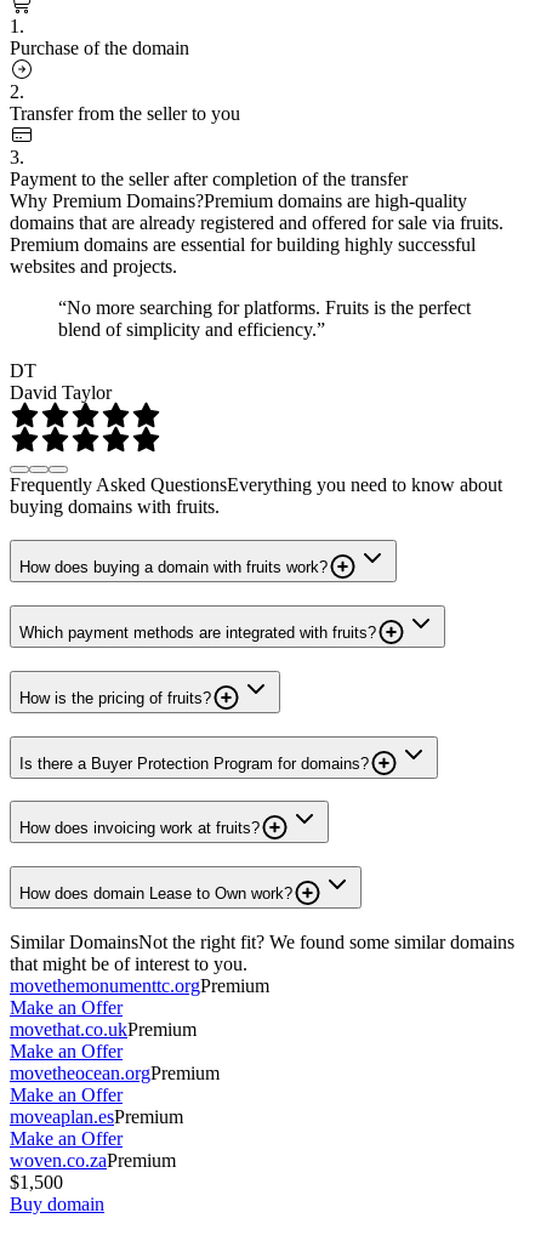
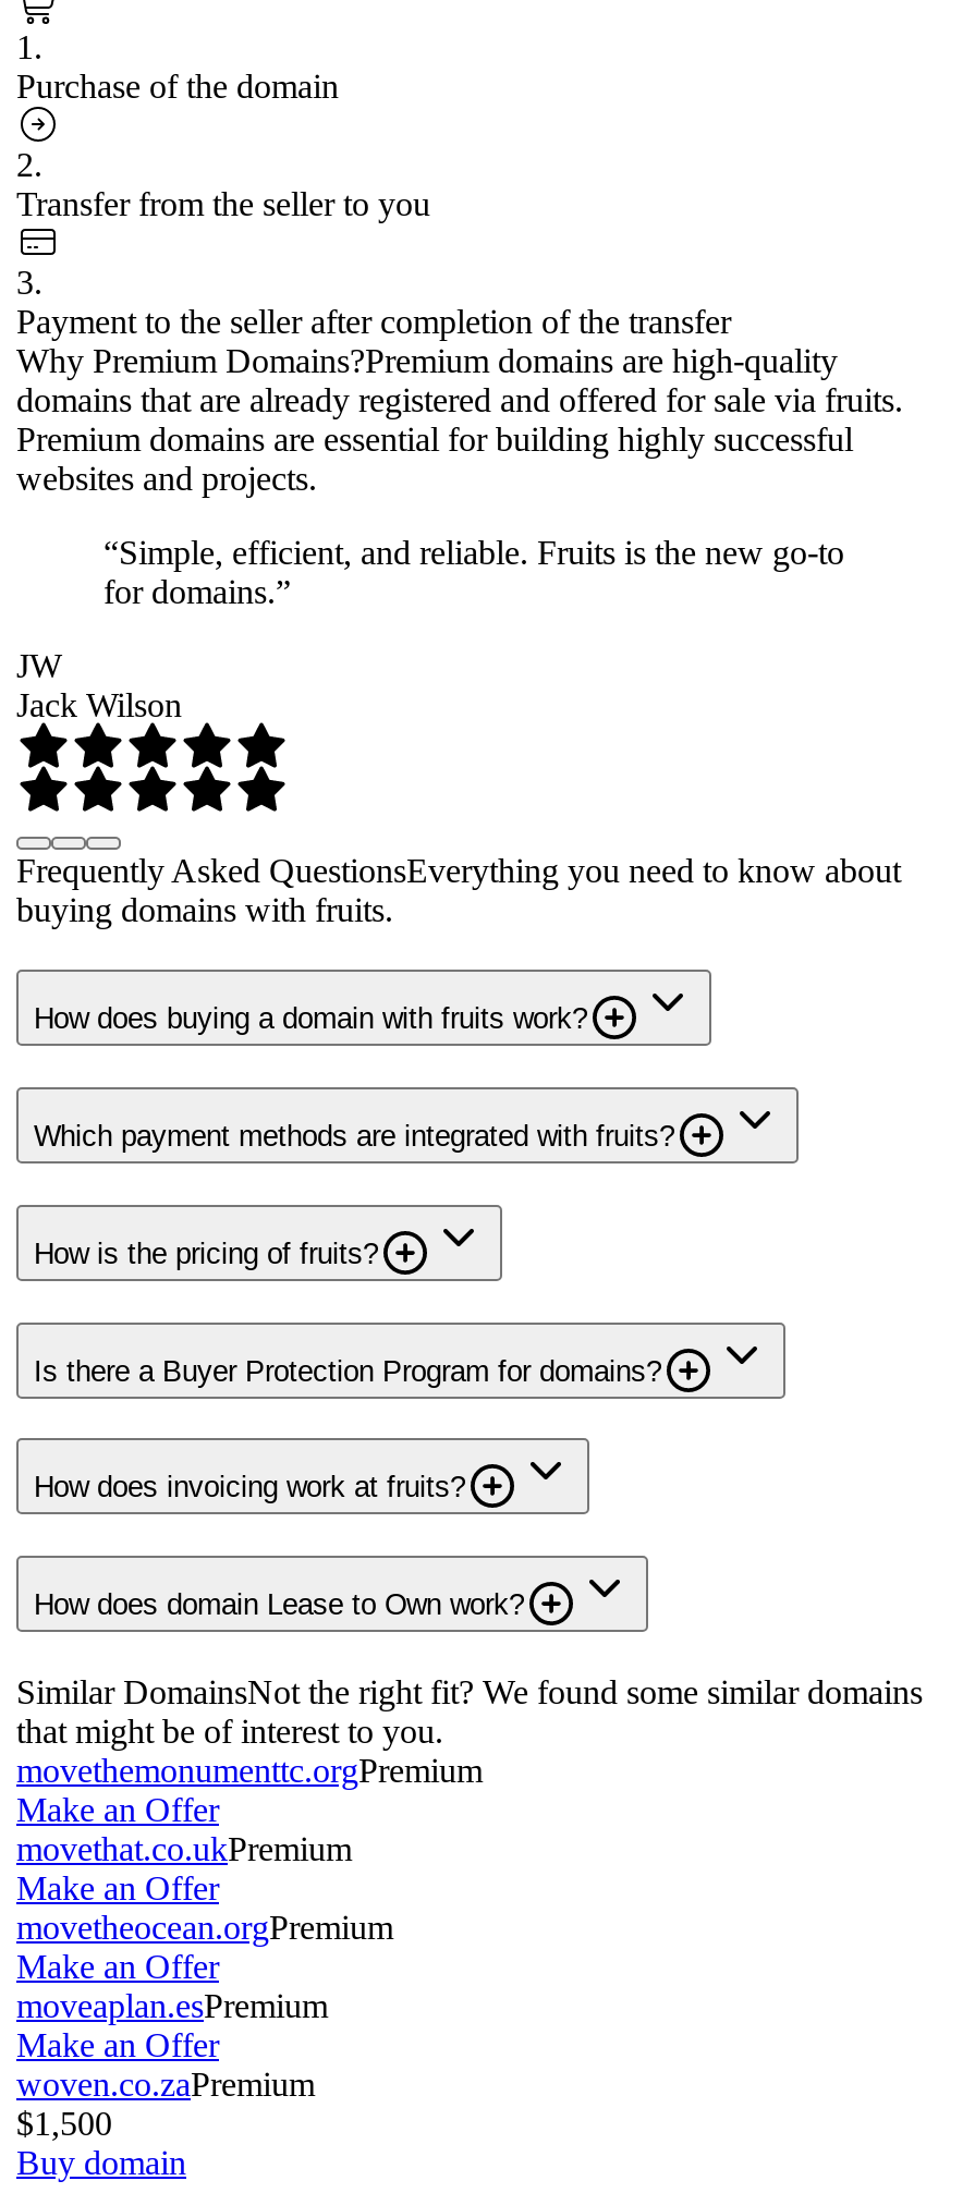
- “No more searching for platforms. Fruits is the perfect
- blend of simplicity and efficiency.”
+ “Simple, efficient, and reliable. Fruits is the new go-to
+ for domains.”

- DT
- David Taylor
+ JW
+ Jack Wilson
